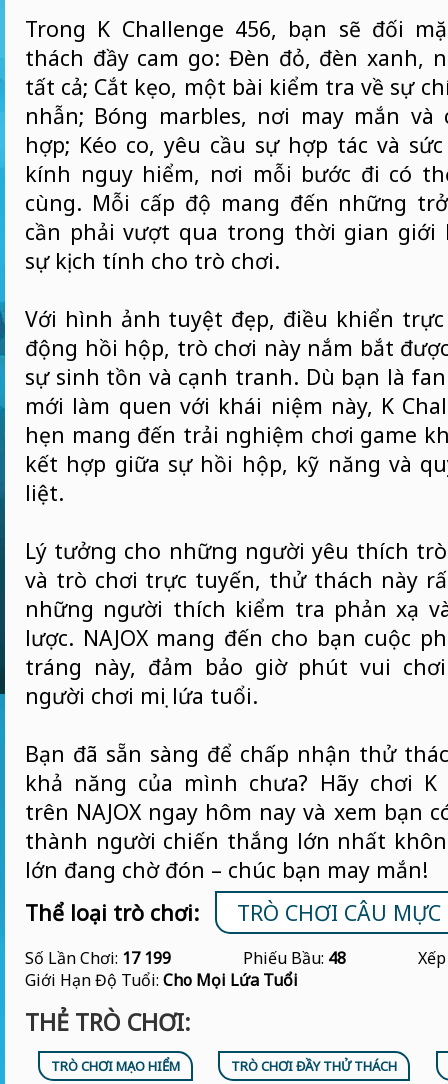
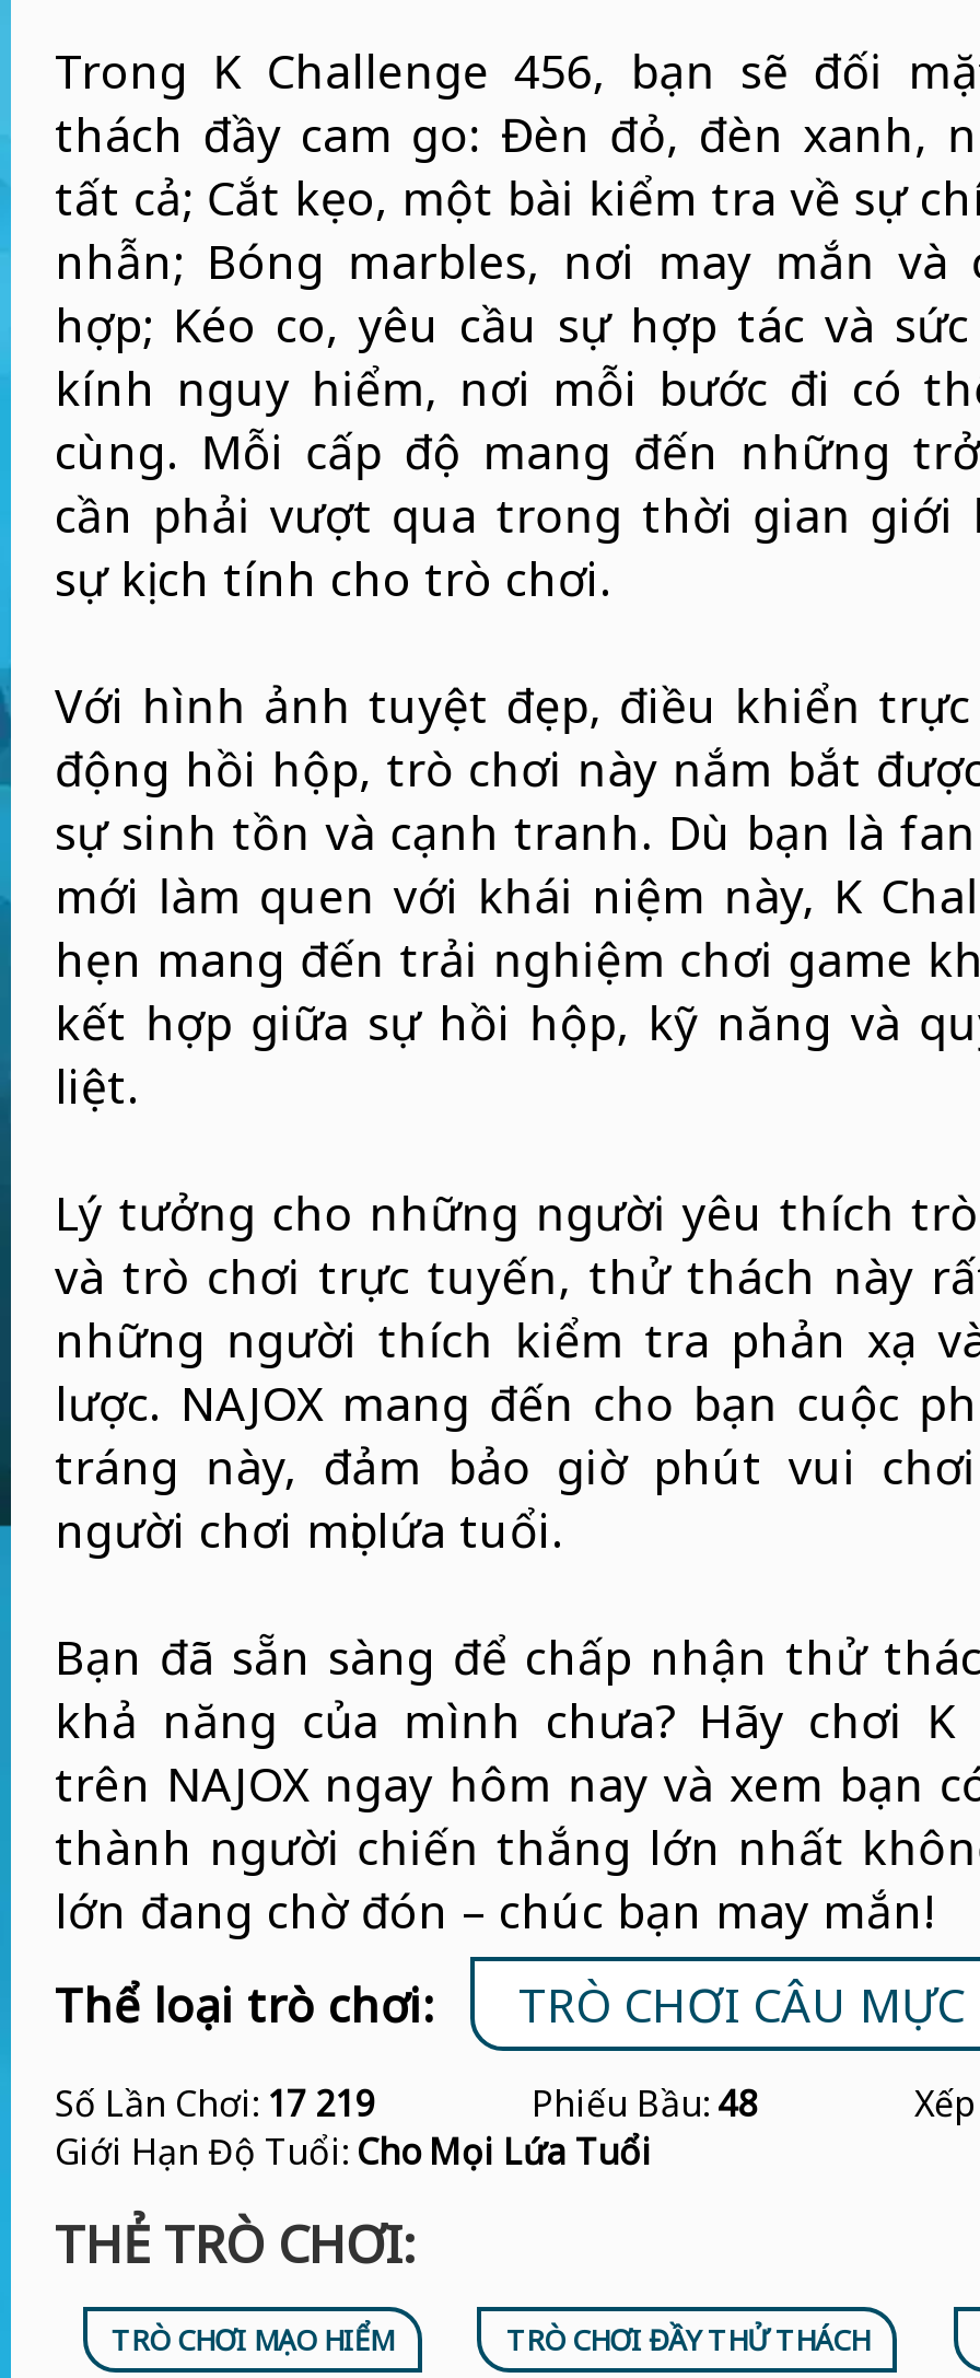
- Số Lần Chơi: 17 199
+ Số Lần Chơi: 17 219
